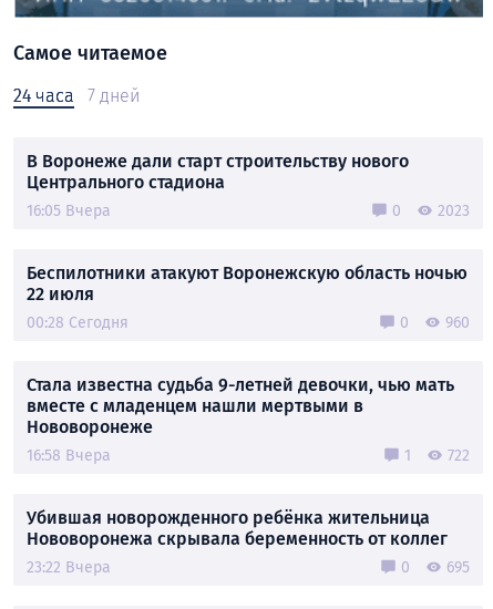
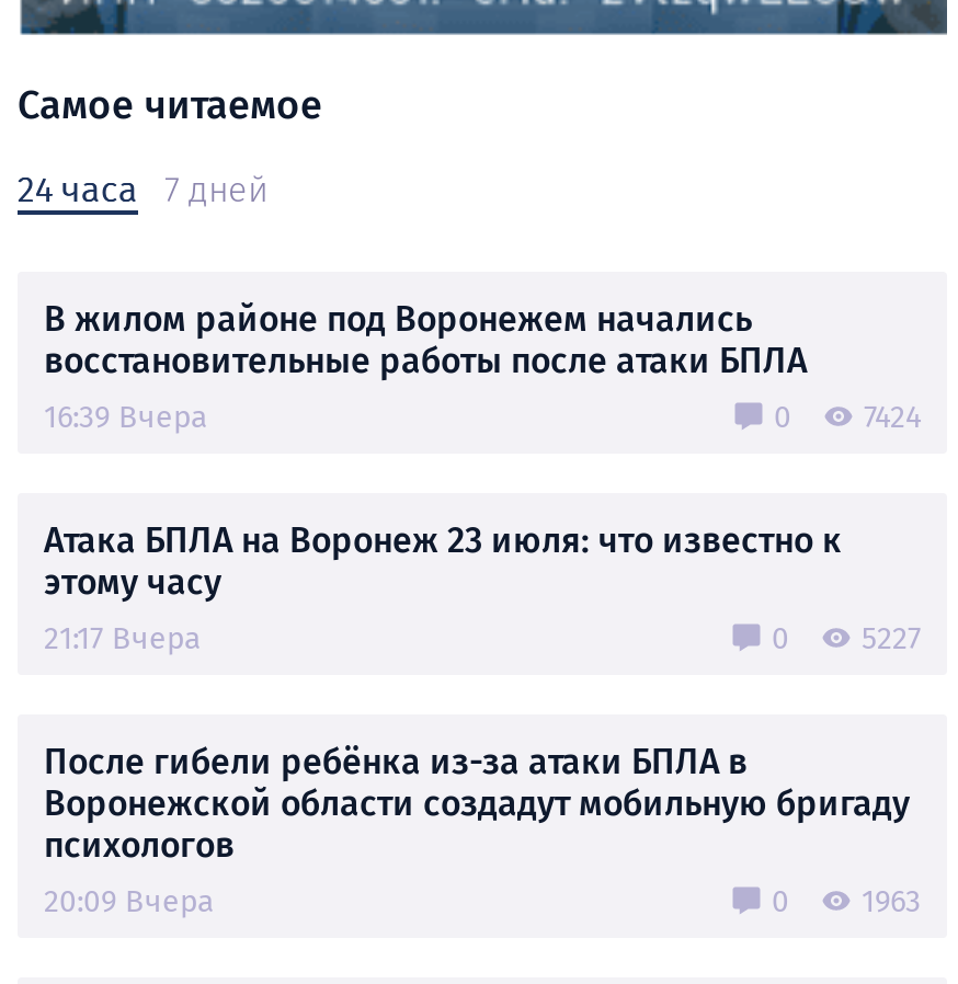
- В Воронеже дали старт строительству нового
- Центрального стадиона
- 16:05 Вчера
+ В жилом районе под Воронежем начались
+ восстановительные работы после атаки БПЛА
+ 16:39 Вчера

- 0 2023
+ 0 7424

- Беспилотники атакуют Воронежскую область ночью
- 22 июля
- 00:28 Сегодня
+ Атака БПЛА на Воронеж 23 июля: что известно к
+ этому часу
+ 21:17 Вчера

- 960
- Стала известна судьба 9-летней девочки, чью мать
- вместе с младенцем нашли мертвыми в
- Нововоронеже
- 16:58 Вчера
- 1
- 722
- Убившая новорожденного ребёнка жительница
- Нововоронежа скрывала беременность от коллег
- 23:22 Вчера
+ 5227
+ После гибели ребёнка из-за атаки БПЛА в
+ Воронежской области создадут мобильную бригаду
+ психологов
+ 20:09 Вчера

- 0 695
+ 0 1963
